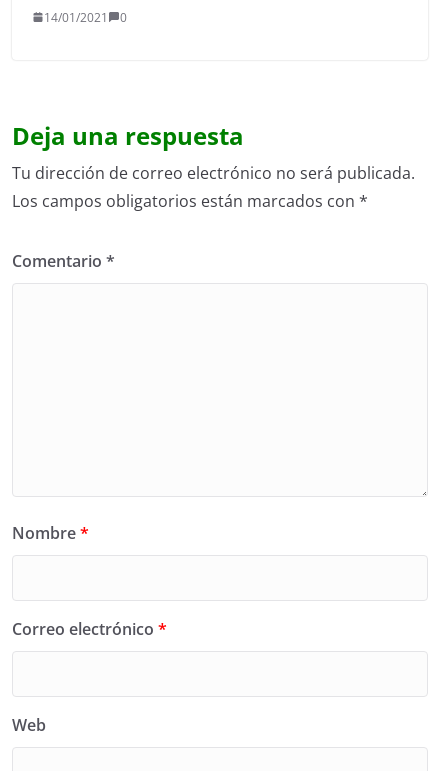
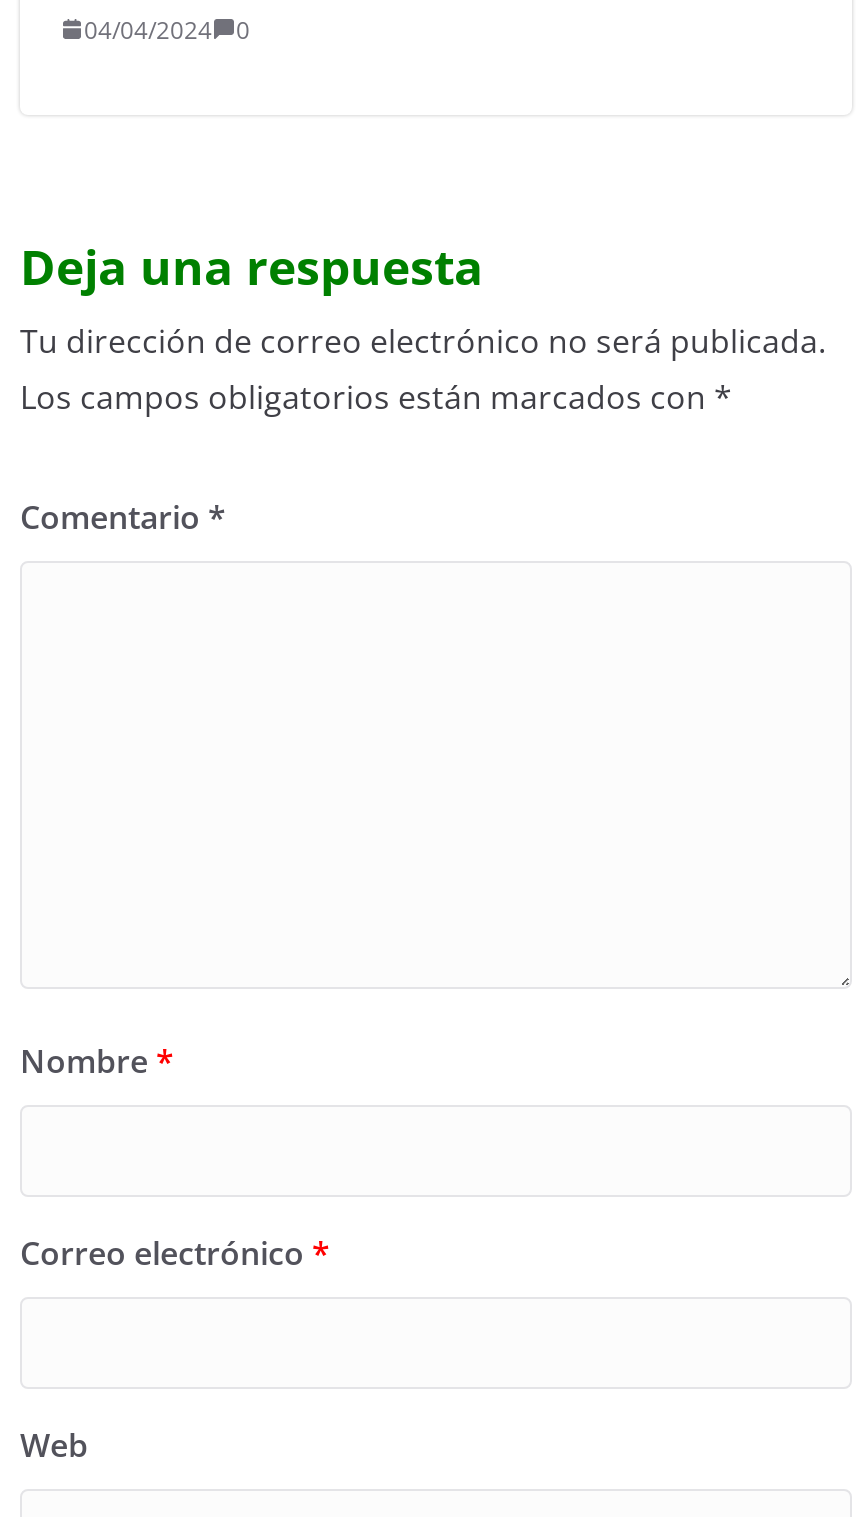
- 14/01/2021 0
+ 04/04/2024 0
